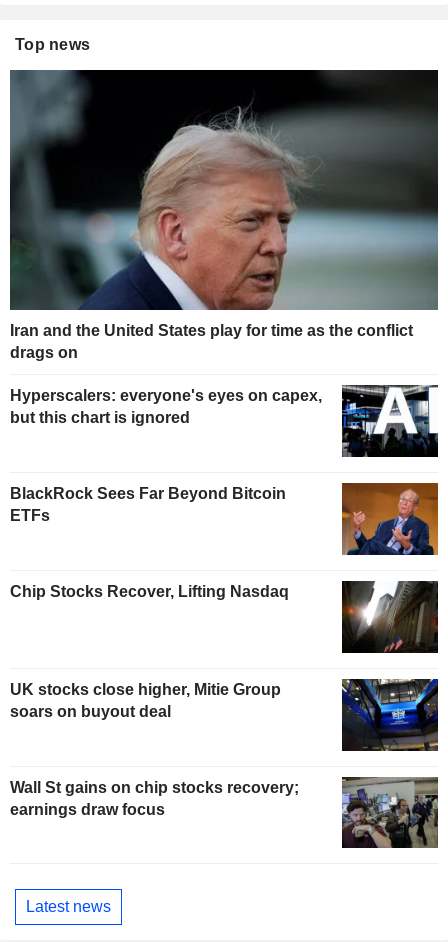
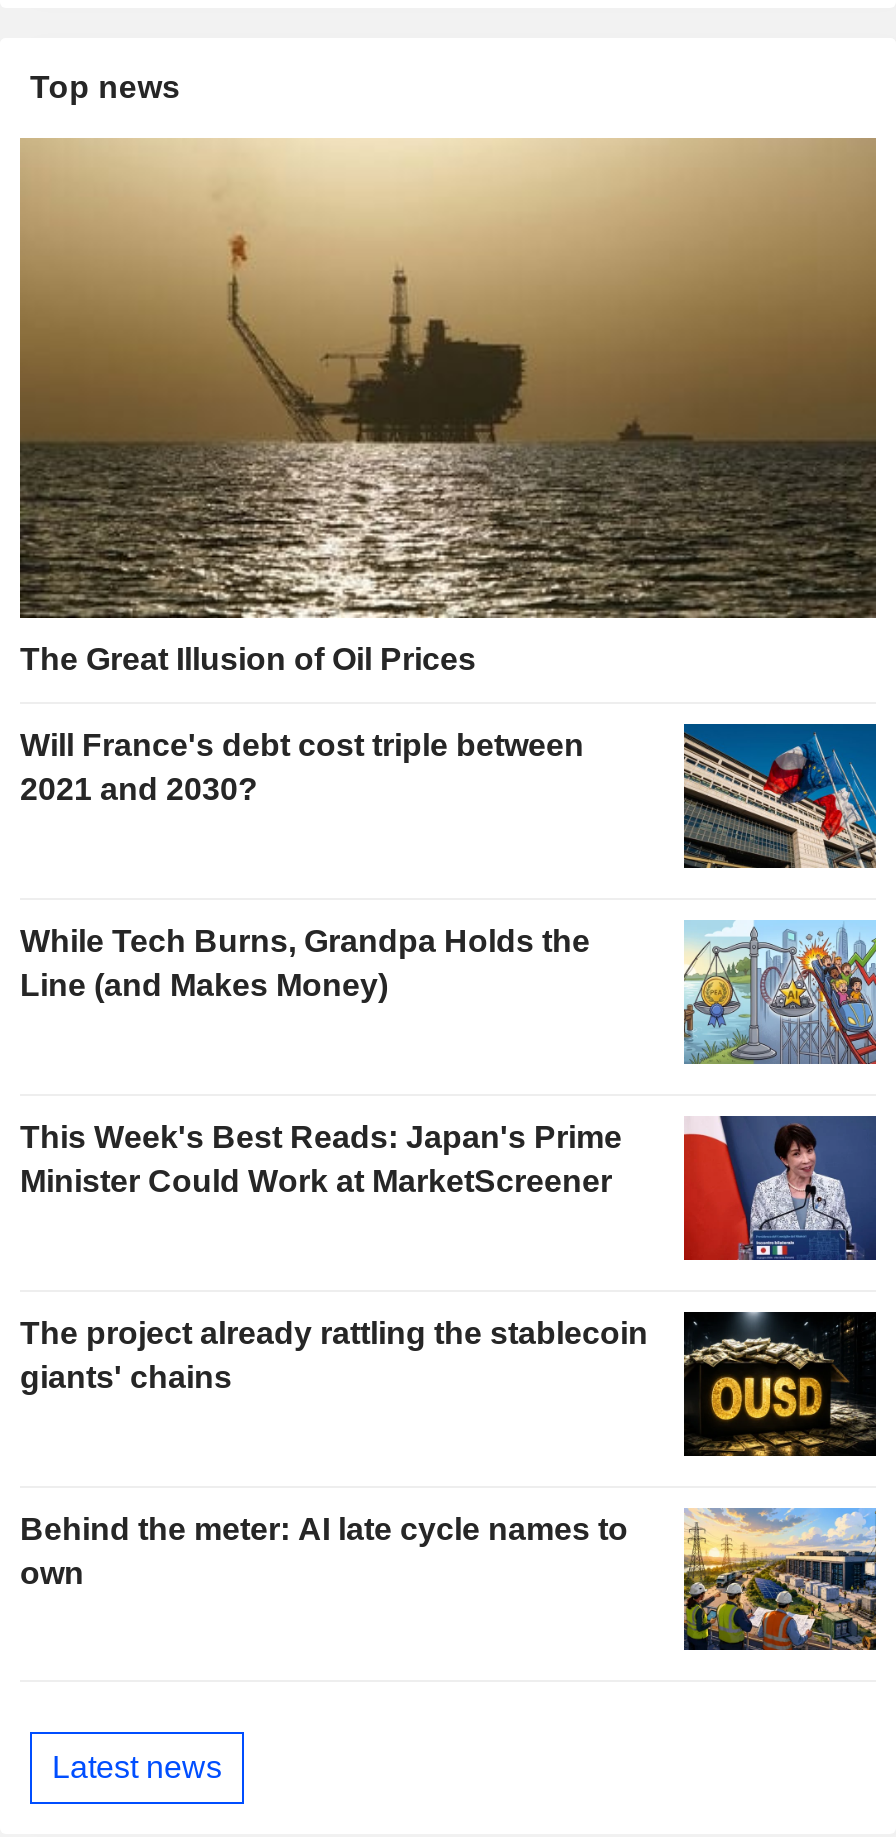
- [image]
- Iran and the United States play for time as the conflict
- drags on
+ [image]
+ The Great Illusion of Oil Prices

- Hyperscalers: everyone's eyes on capex,
- but this chart is ignored
+ Will France's debt cost triple between
+ 2021 and 2030?

- [image]
+ [image]

- BlackRock Sees Far Beyond Bitcoin
- ETFs
+ While Tech Burns, Grandpa Holds the
+ Line (and Makes Money)

- [image]
+ [image]

- Chip Stocks Recover, Lifting Nasdaq
+ This Week's Best Reads: Japan's Prime
+ Minister Could Work at MarketScreener

- [image]
+ [image]

- UK stocks close higher, Mitie Group
- soars on buyout deal
+ The project already rattling the stablecoin
+ giants' chains

- [image]
+ [image]

- Wall St gains on chip stocks recovery;
- earnings draw focus
+ Behind the meter: AI late cycle names to
+ own

- [image]
+ [image]
